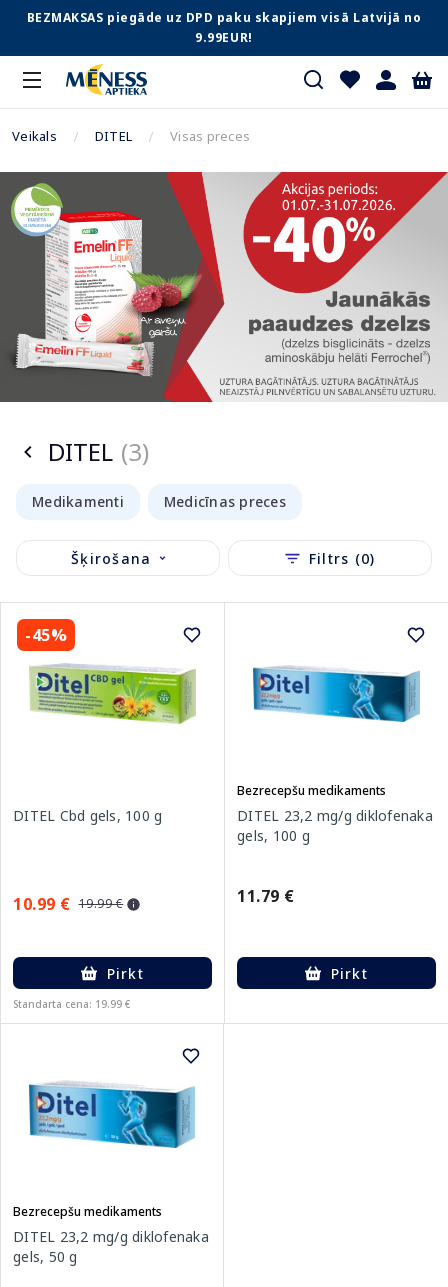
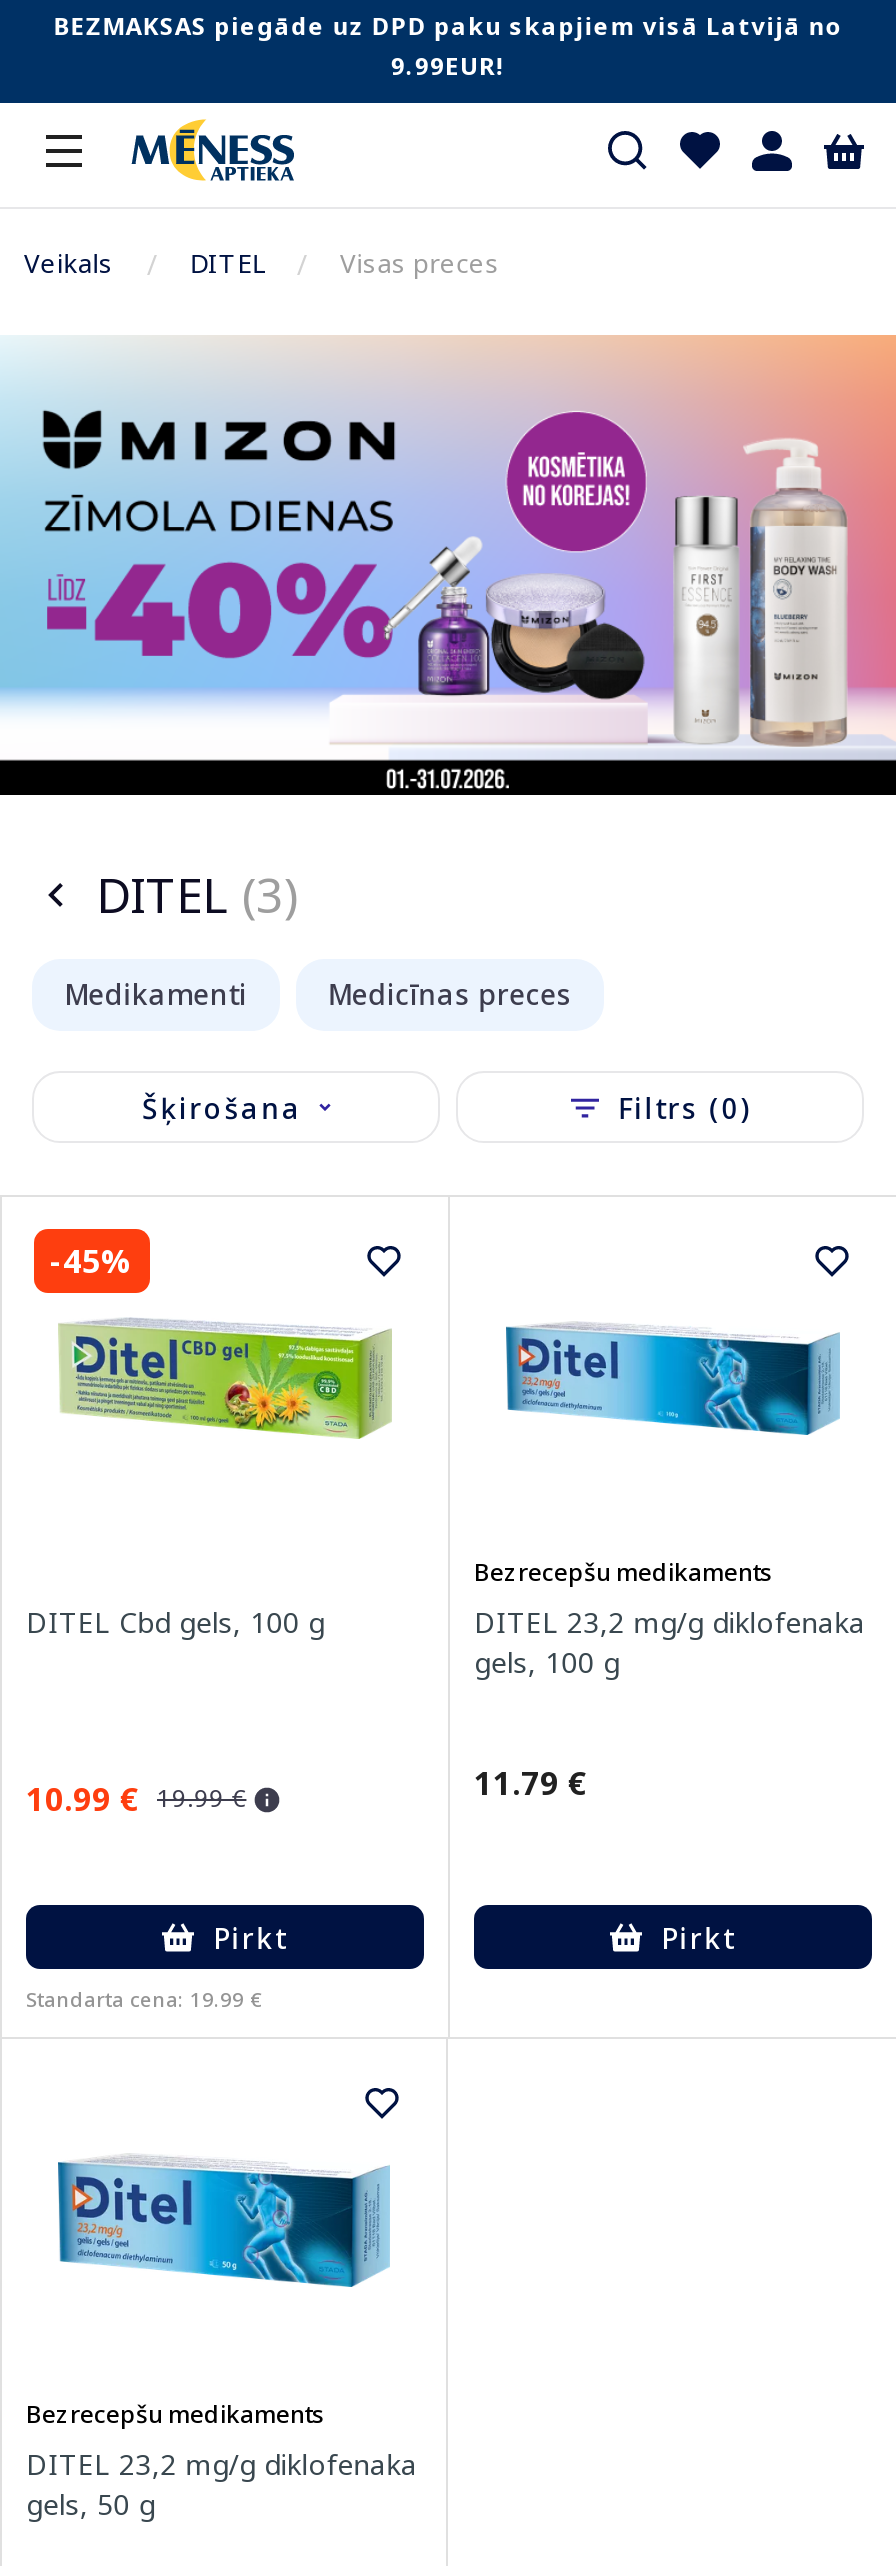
- [image]
+ [image]
